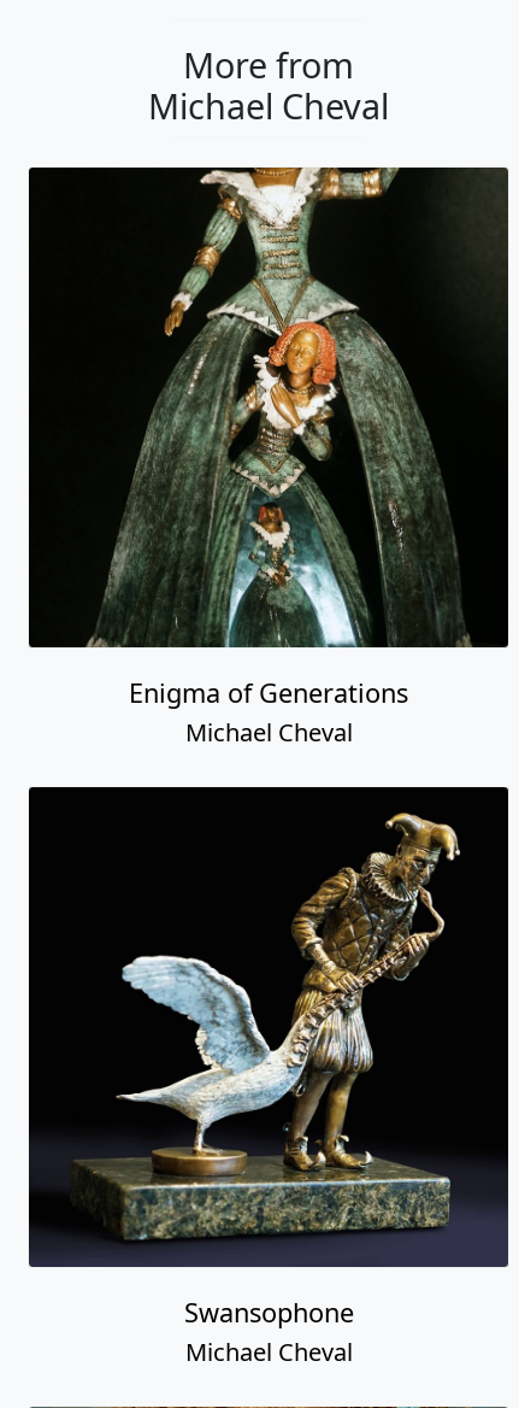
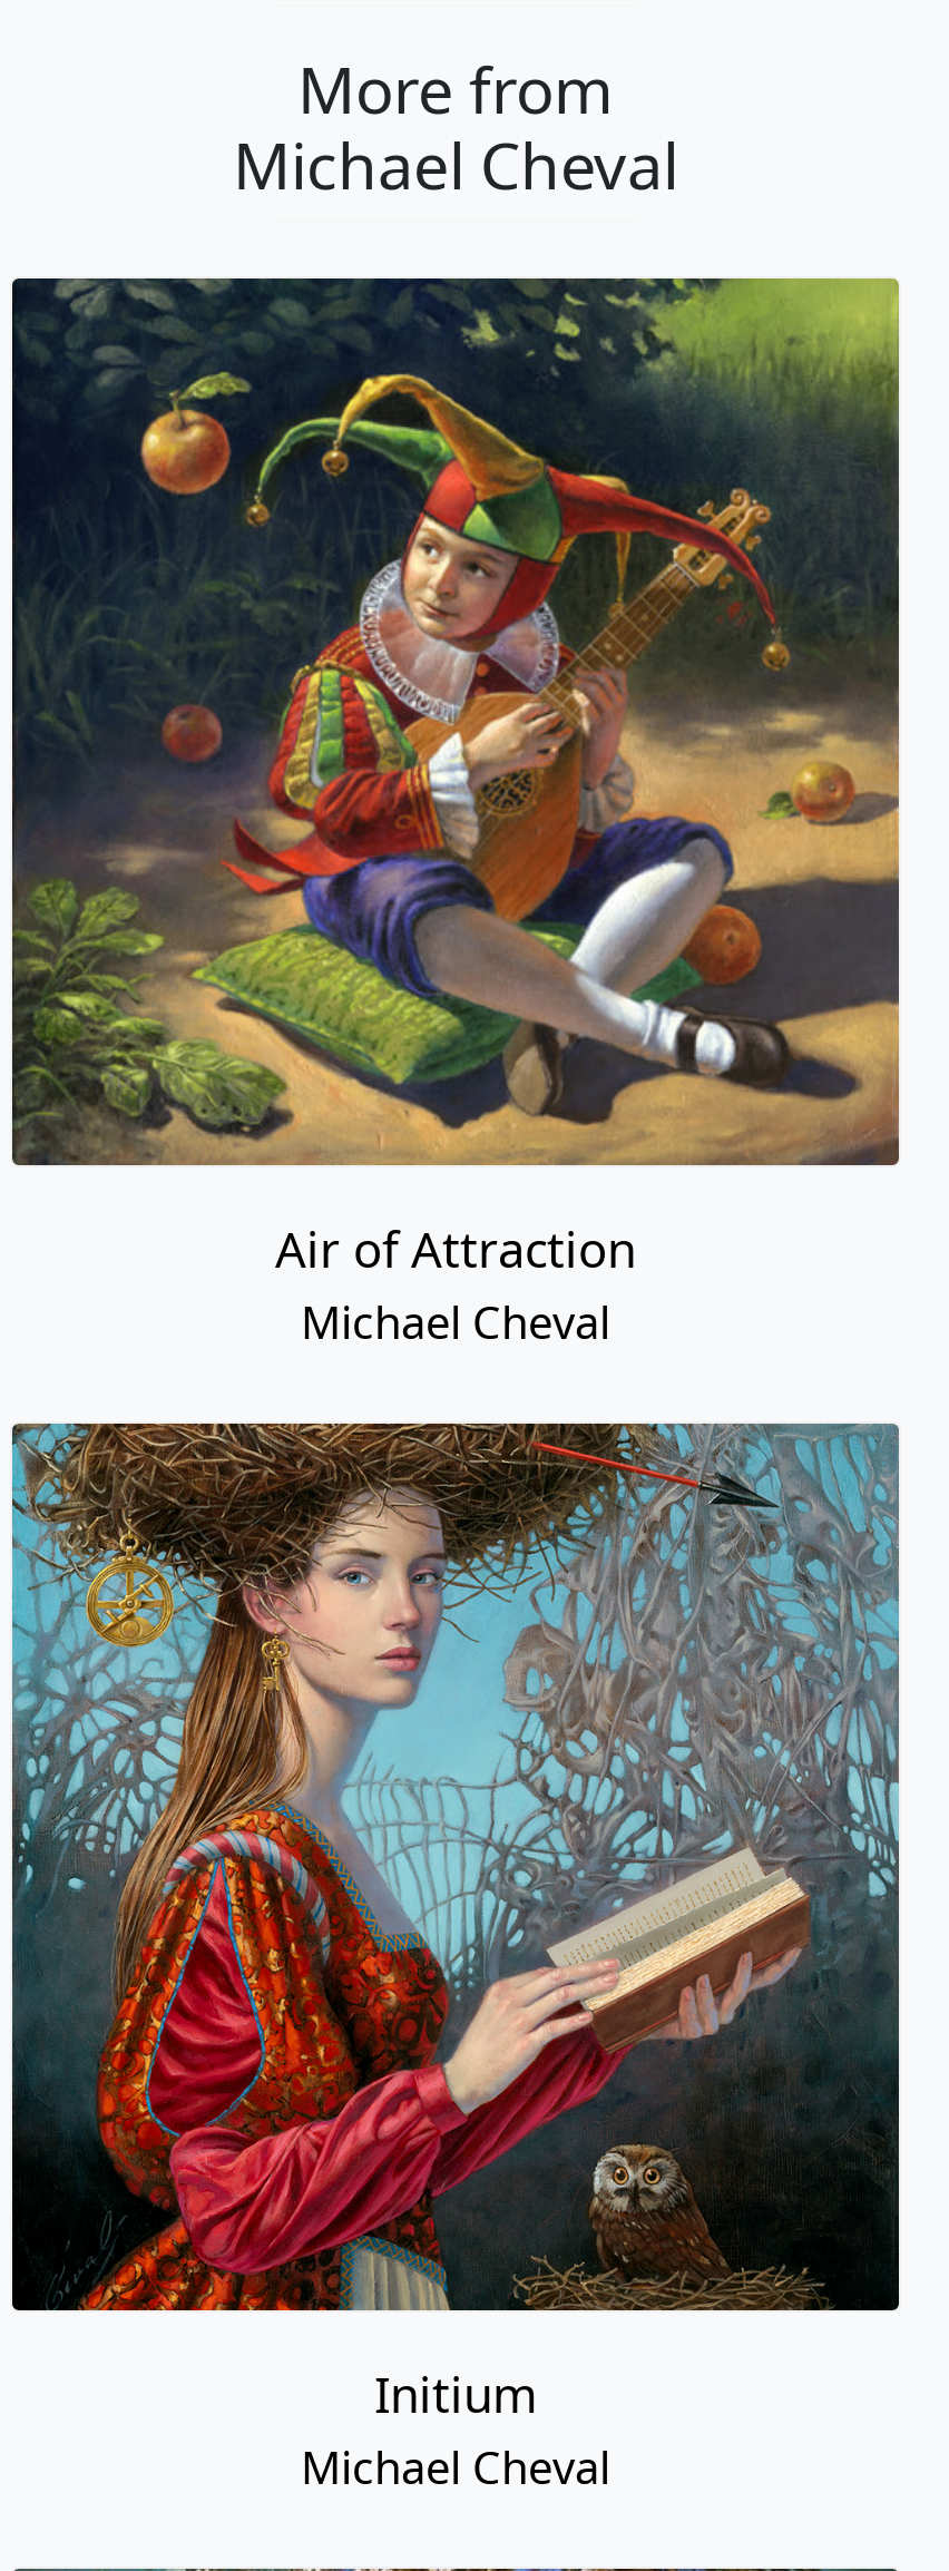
- [image]
- Enigma of Generations
+ [image]
+ Air of Attraction

- [image]
- Swansophone
+ [image]
+ Initium
